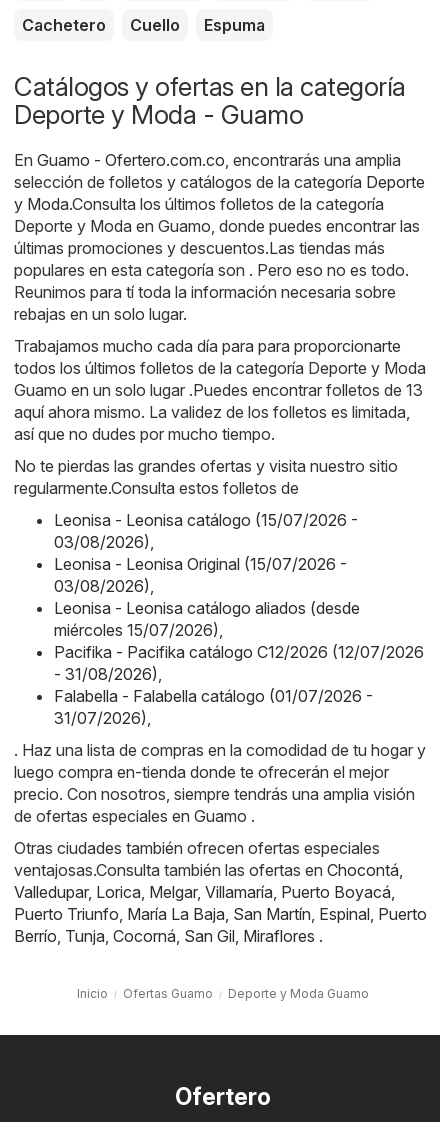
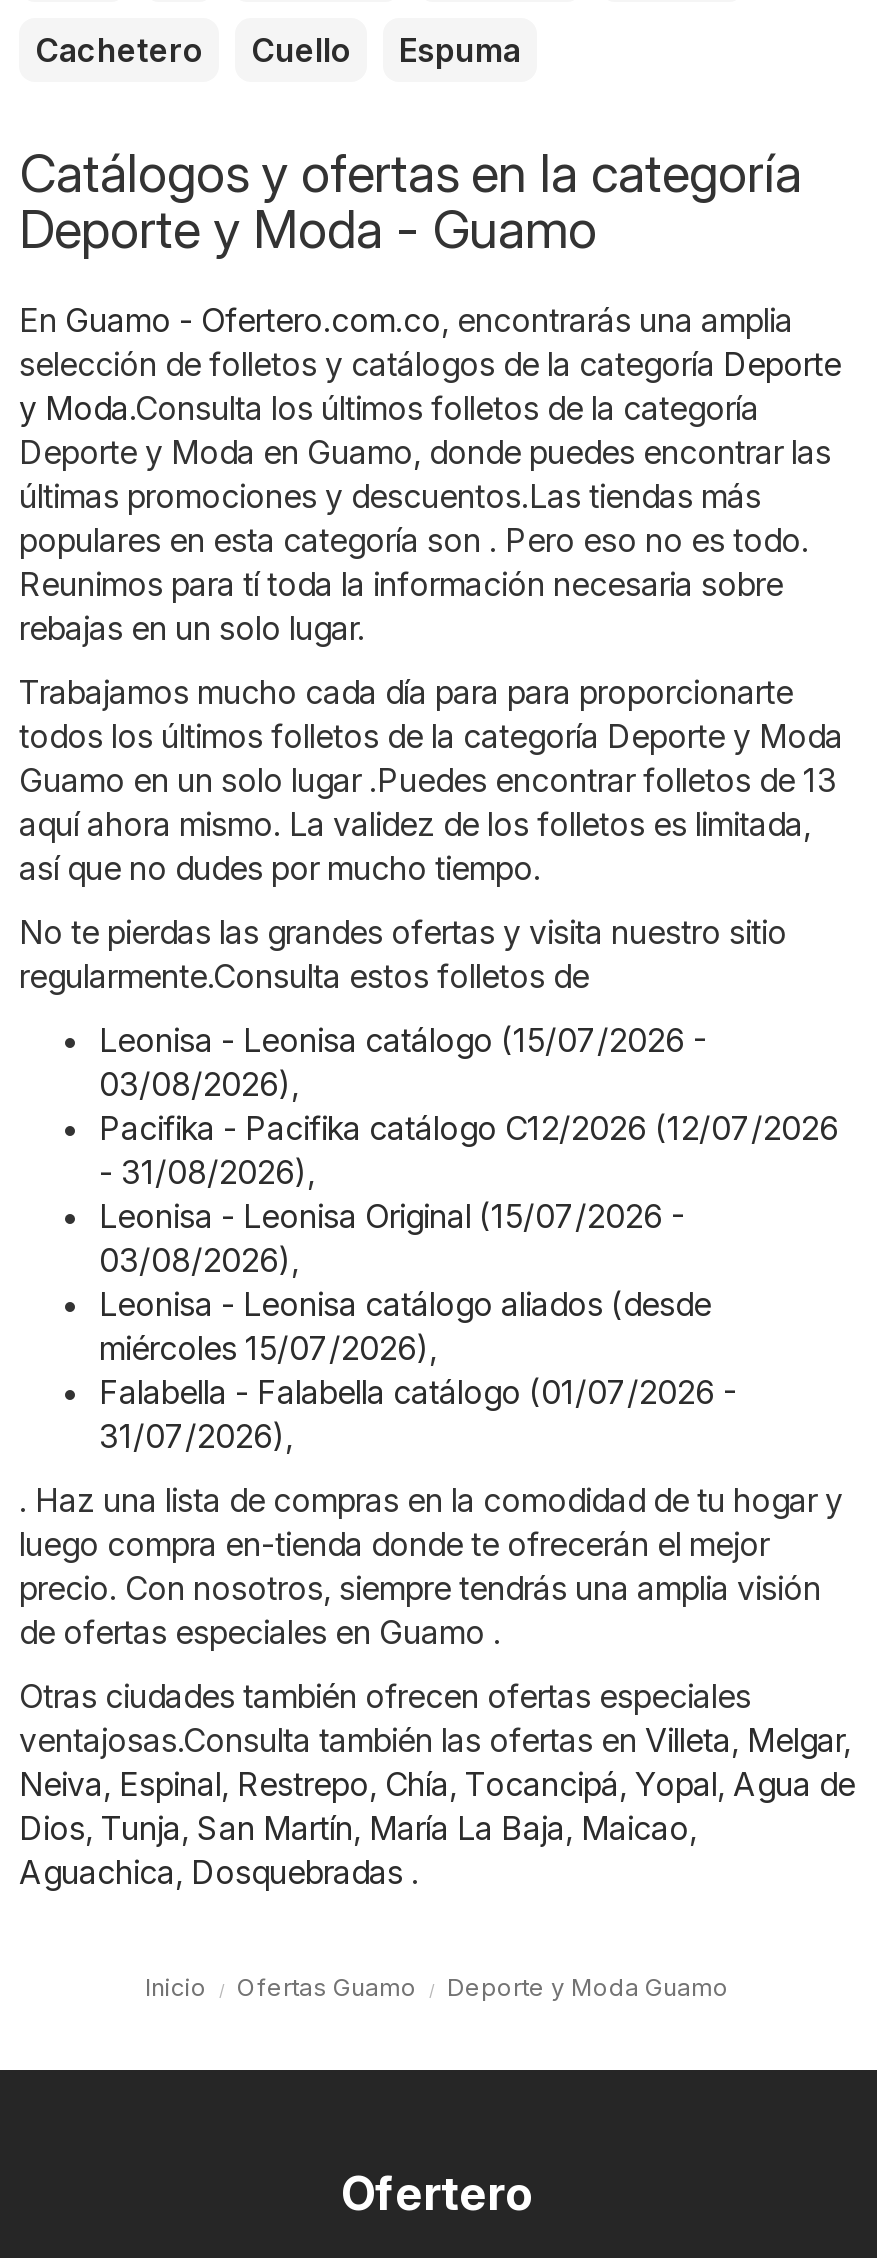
moved down: Leonisa - Leonisa Original (15/07/2026 - | 03/08/2026), | Leonisa - Leonisa catálogo aliados (desde | miércoles 15/07/2026),

moved up: Pacifika - Pacifika catálogo C12/2026 (12/07/2026 | - 31/08/2026),

- ventajosas.Consulta también las ofertas en Chocontá,
- Valledupar, Lorica, Melgar, Villamaría, Puerto Boyacá,
- Puerto Triunfo, María La Baja, San Martín, Espinal, Puerto
- Berrío, Tunja, Cocorná, San Gil, Miraflores.
+ ventajosas.Consulta también las ofertas en Villeta, Melgar,
+ Neiva, Espinal, Restrepo, Chía, Tocancipá, Yopal, Agua de
+ Dios, Tunja, San Martín, María La Baja, Maicao,
+ Aguachica, Dosquebradas.
